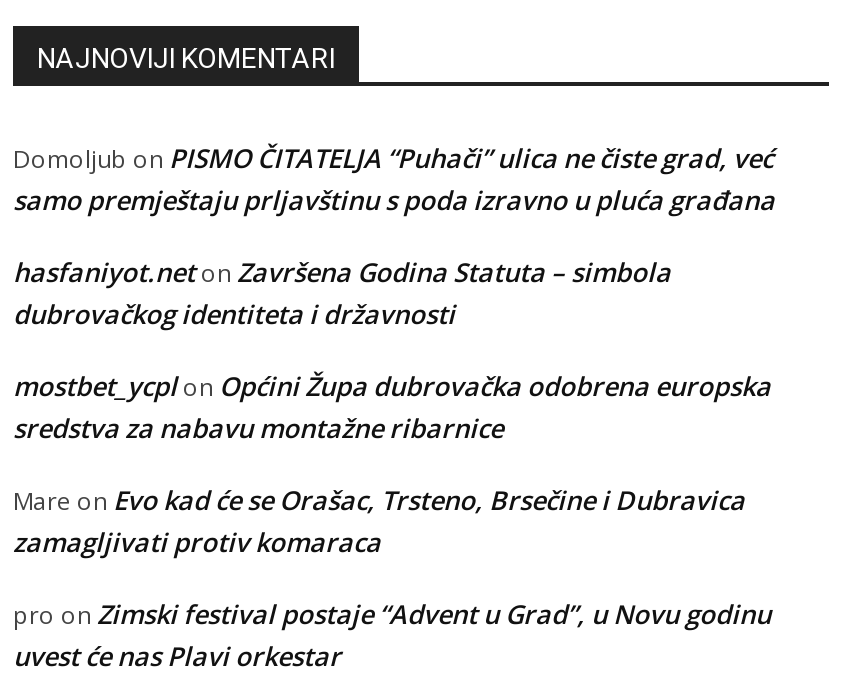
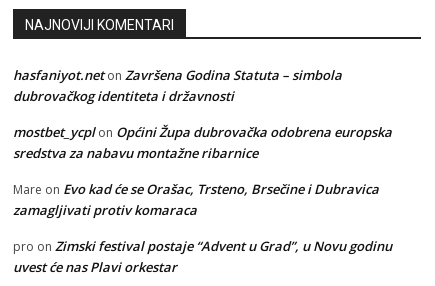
- Domoljub on PISMO ČITATELJA “Puhači” ulica ne čiste grad, već
- samo premještaju prljavštinu s poda izravno u pluća građana
